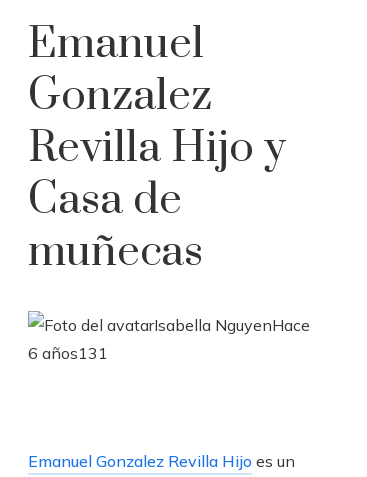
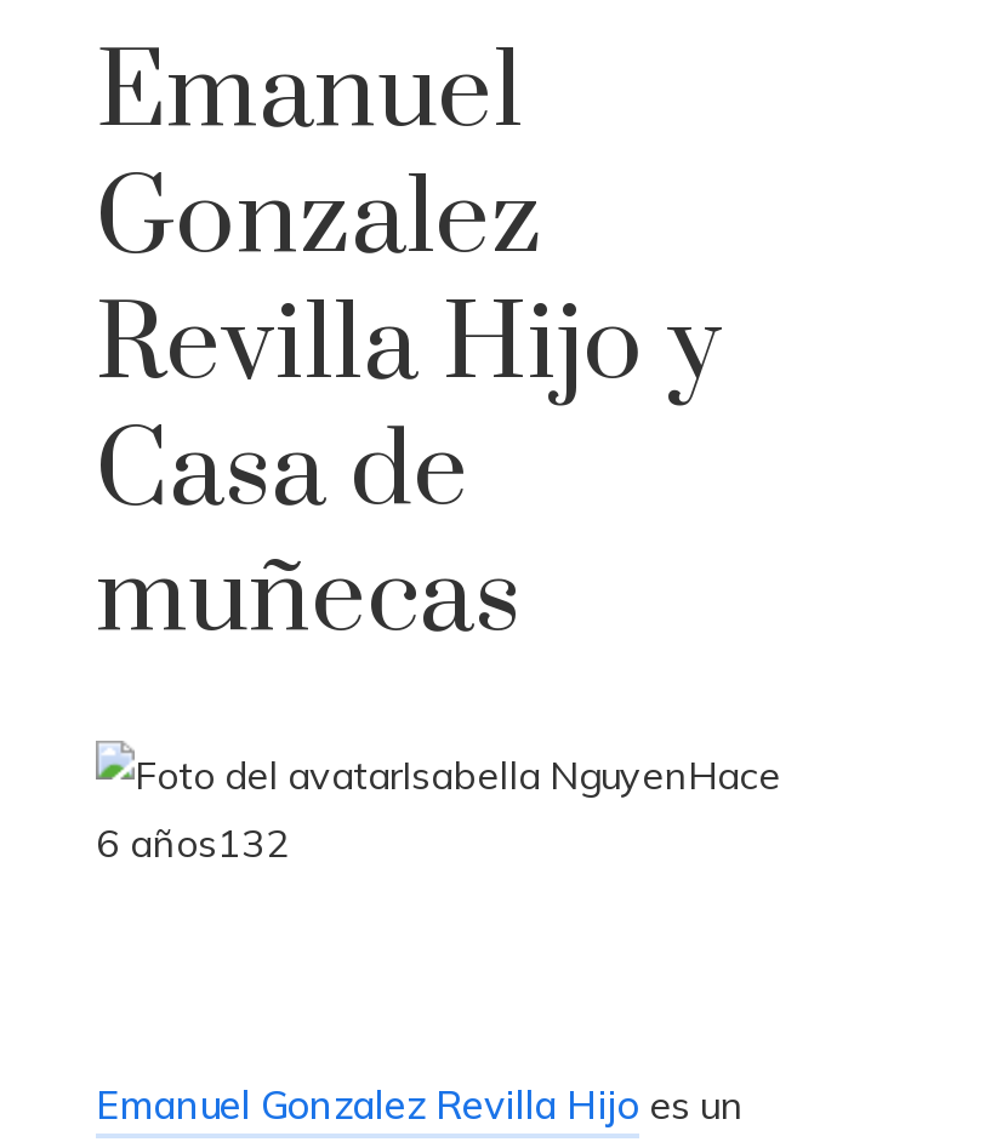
- 6 años131
+ 6 años132
